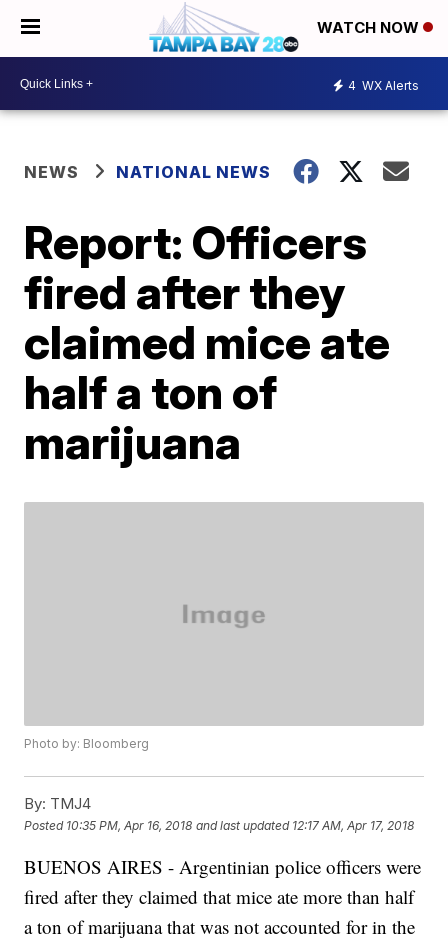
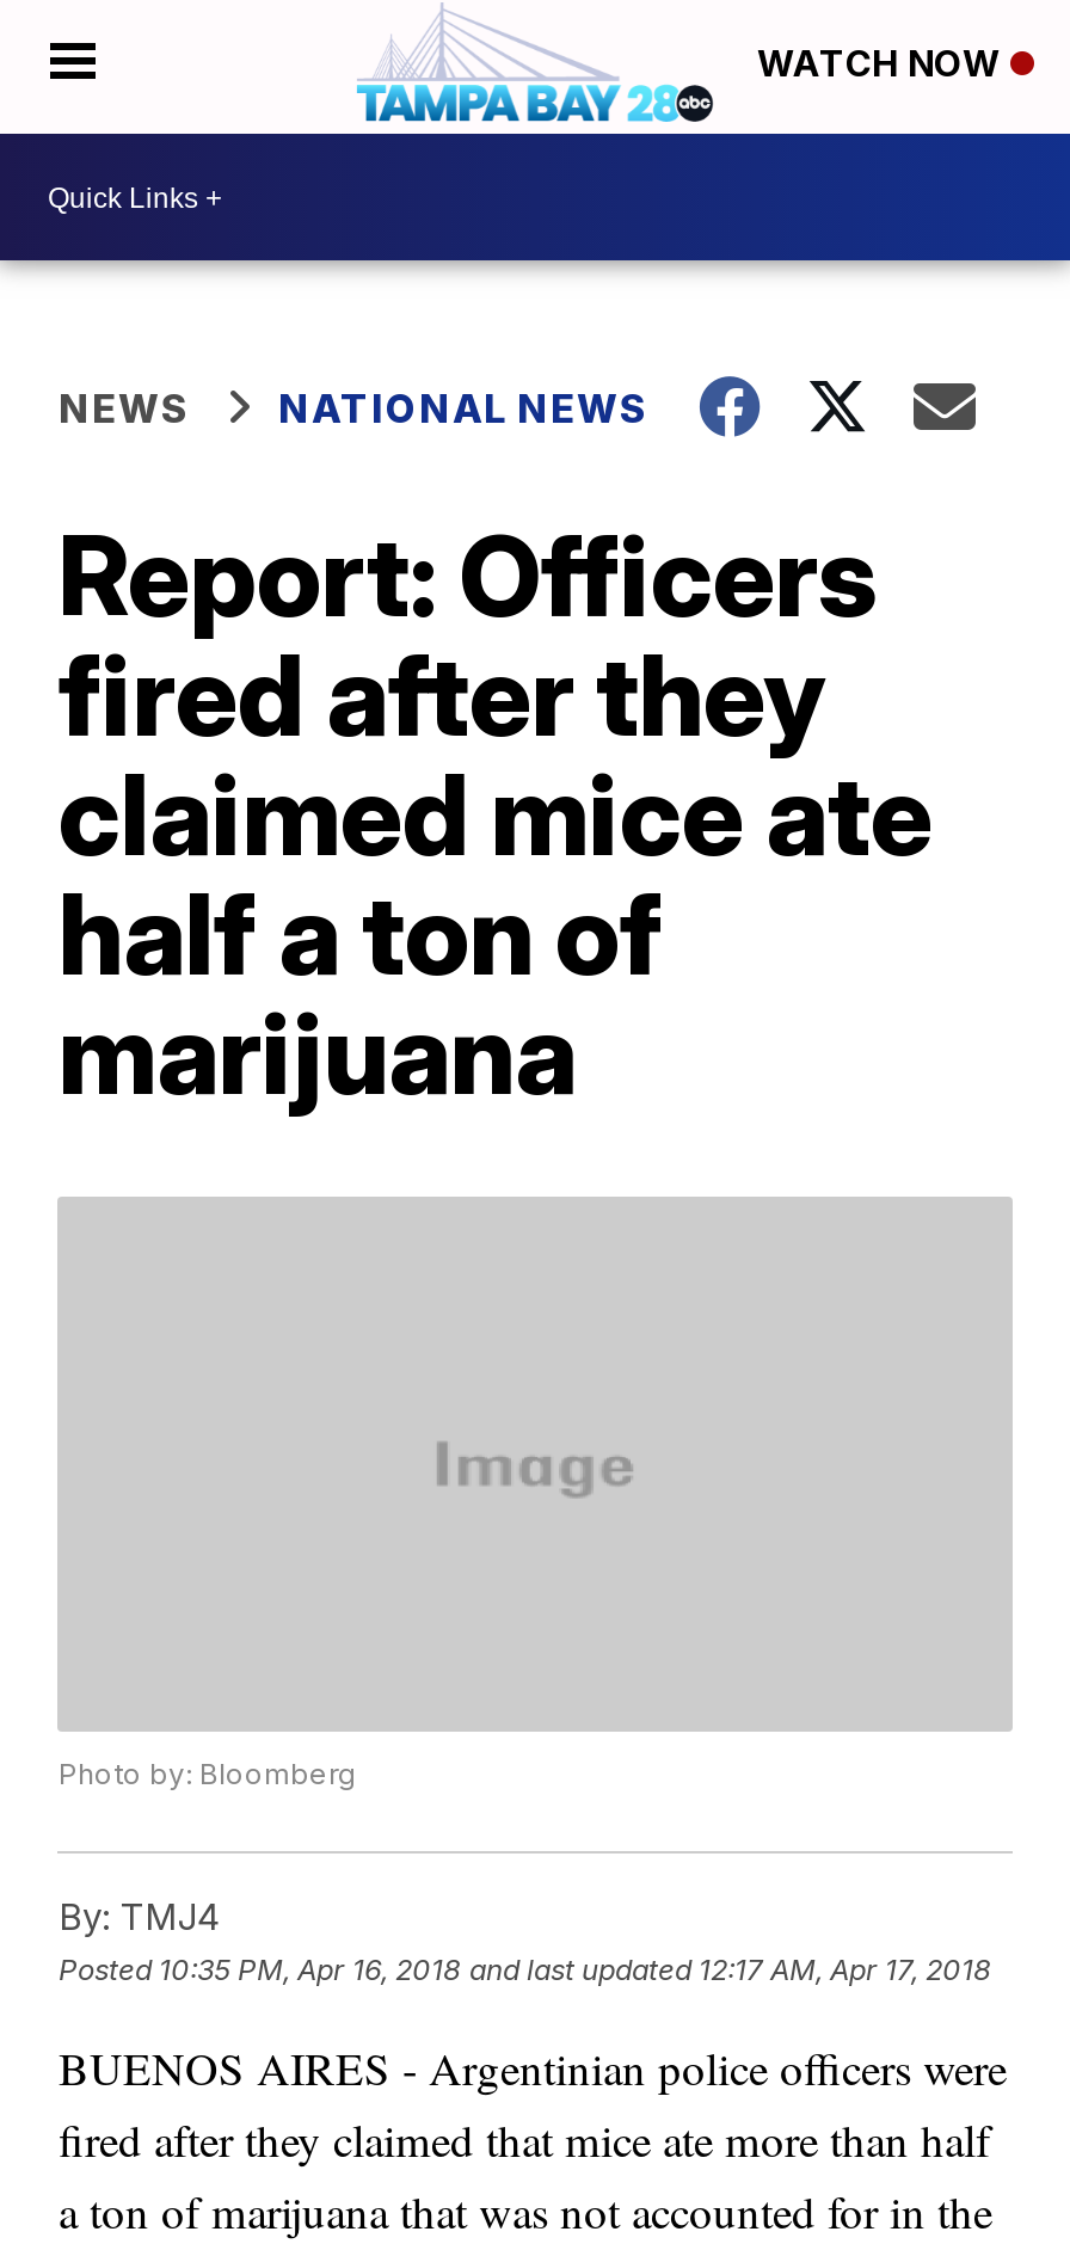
- 4 WX Alerts
